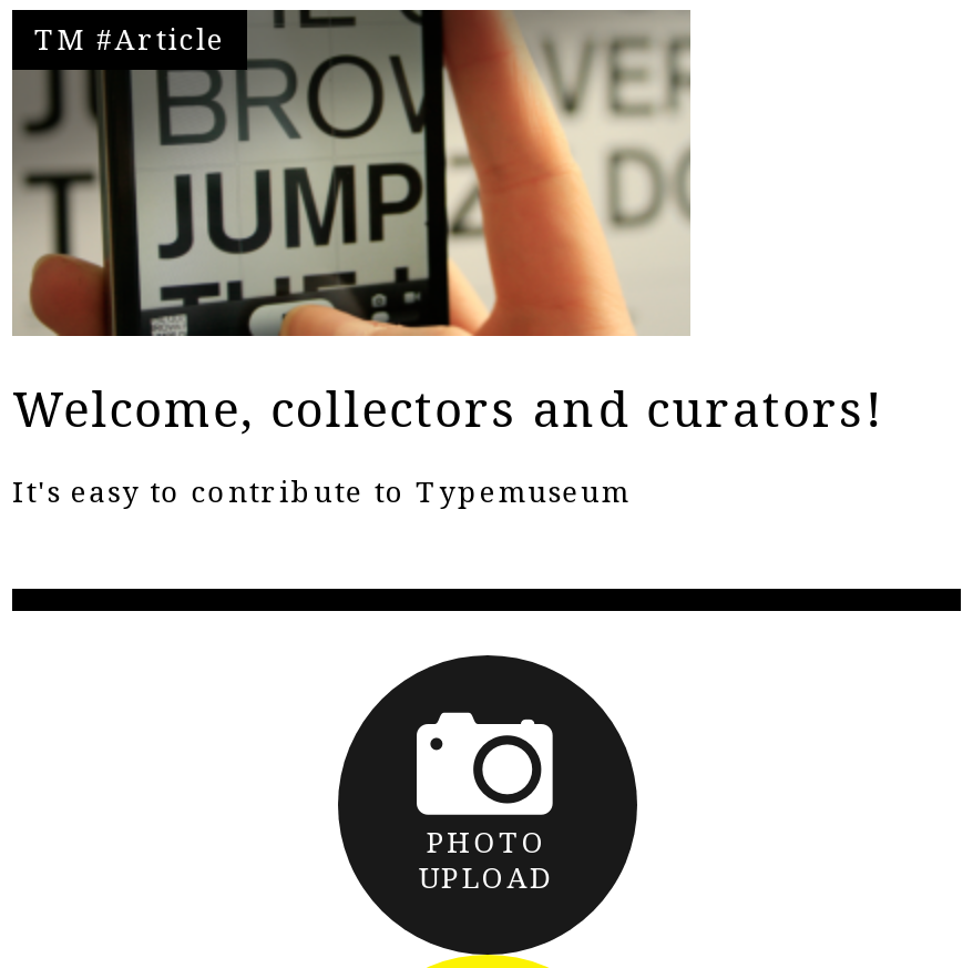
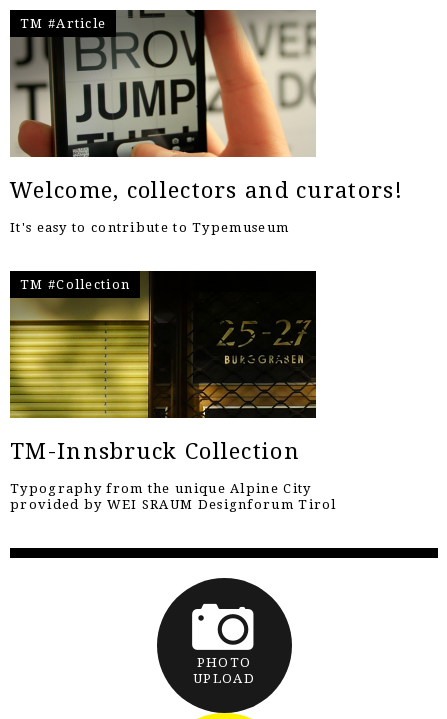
+ [image]
+ TM #Collection

+ TM-Innsbruck Collection
+ Typography from the unique Alpine City
+ provided by WEI SRAUM Designforum Tirol
